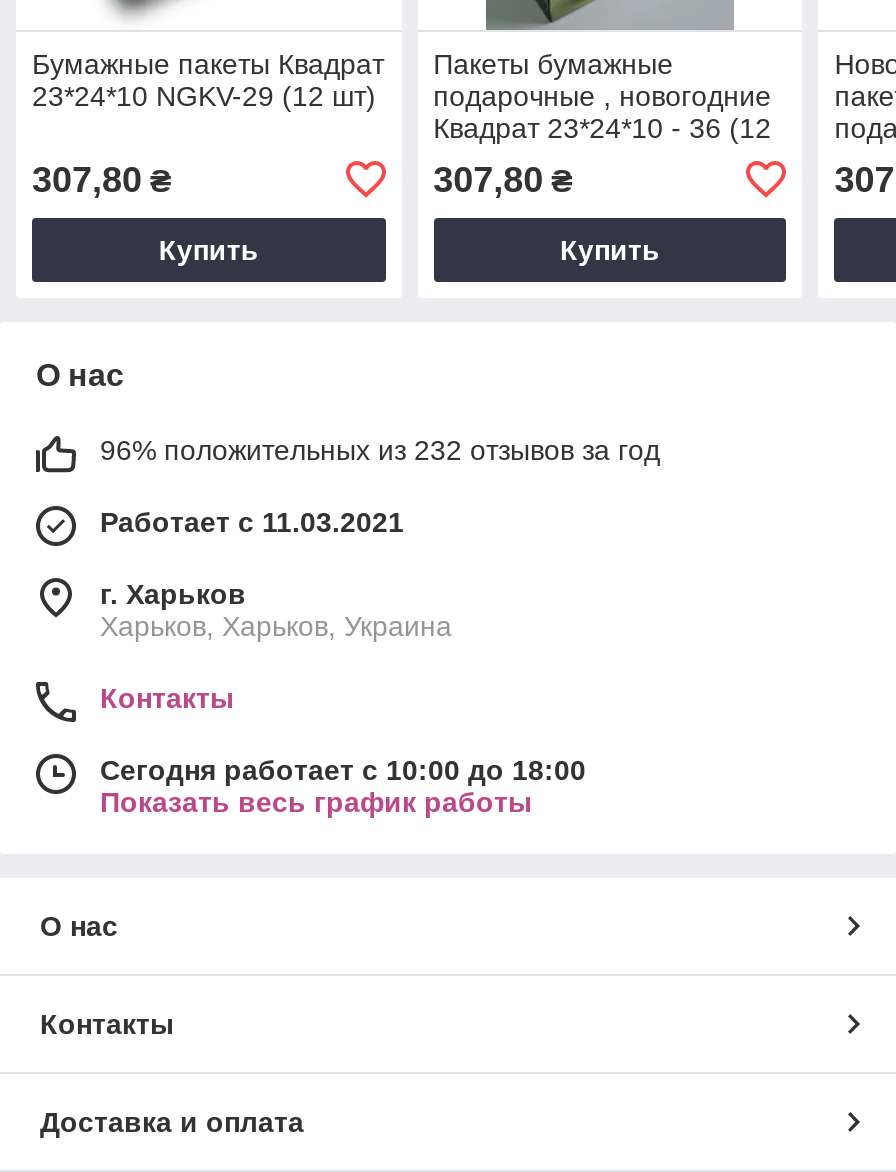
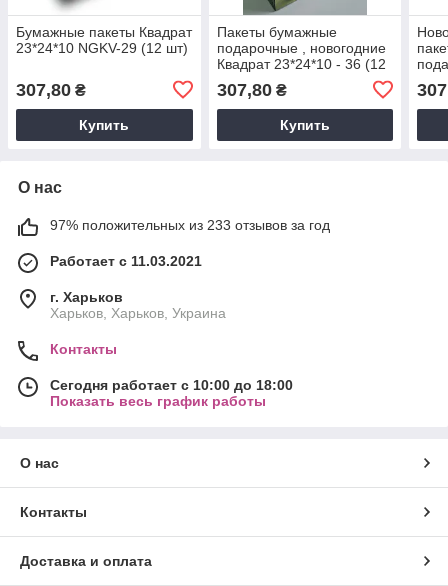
- 96% положительных из 232 отзывов за год
+ 97% положительных из 233 отзывов за год
